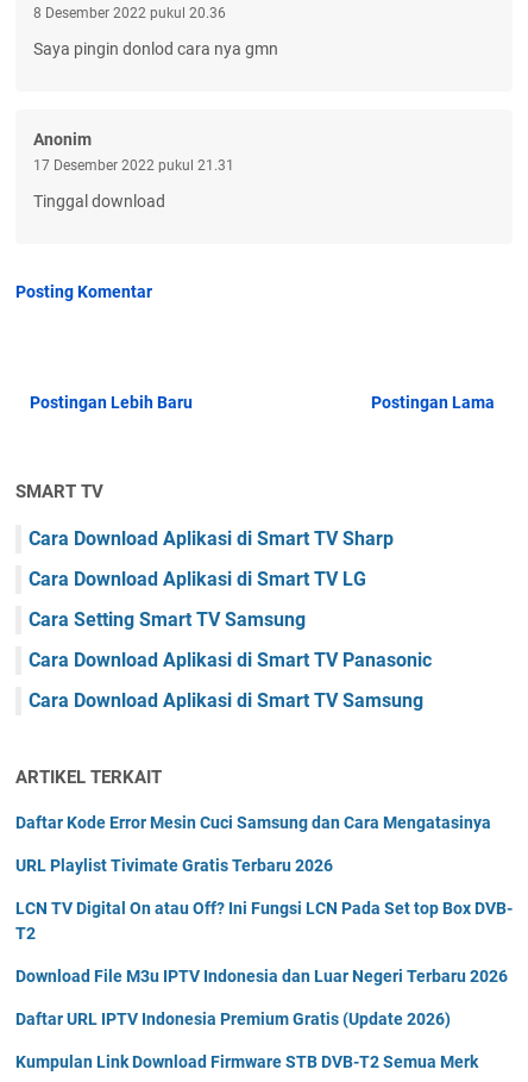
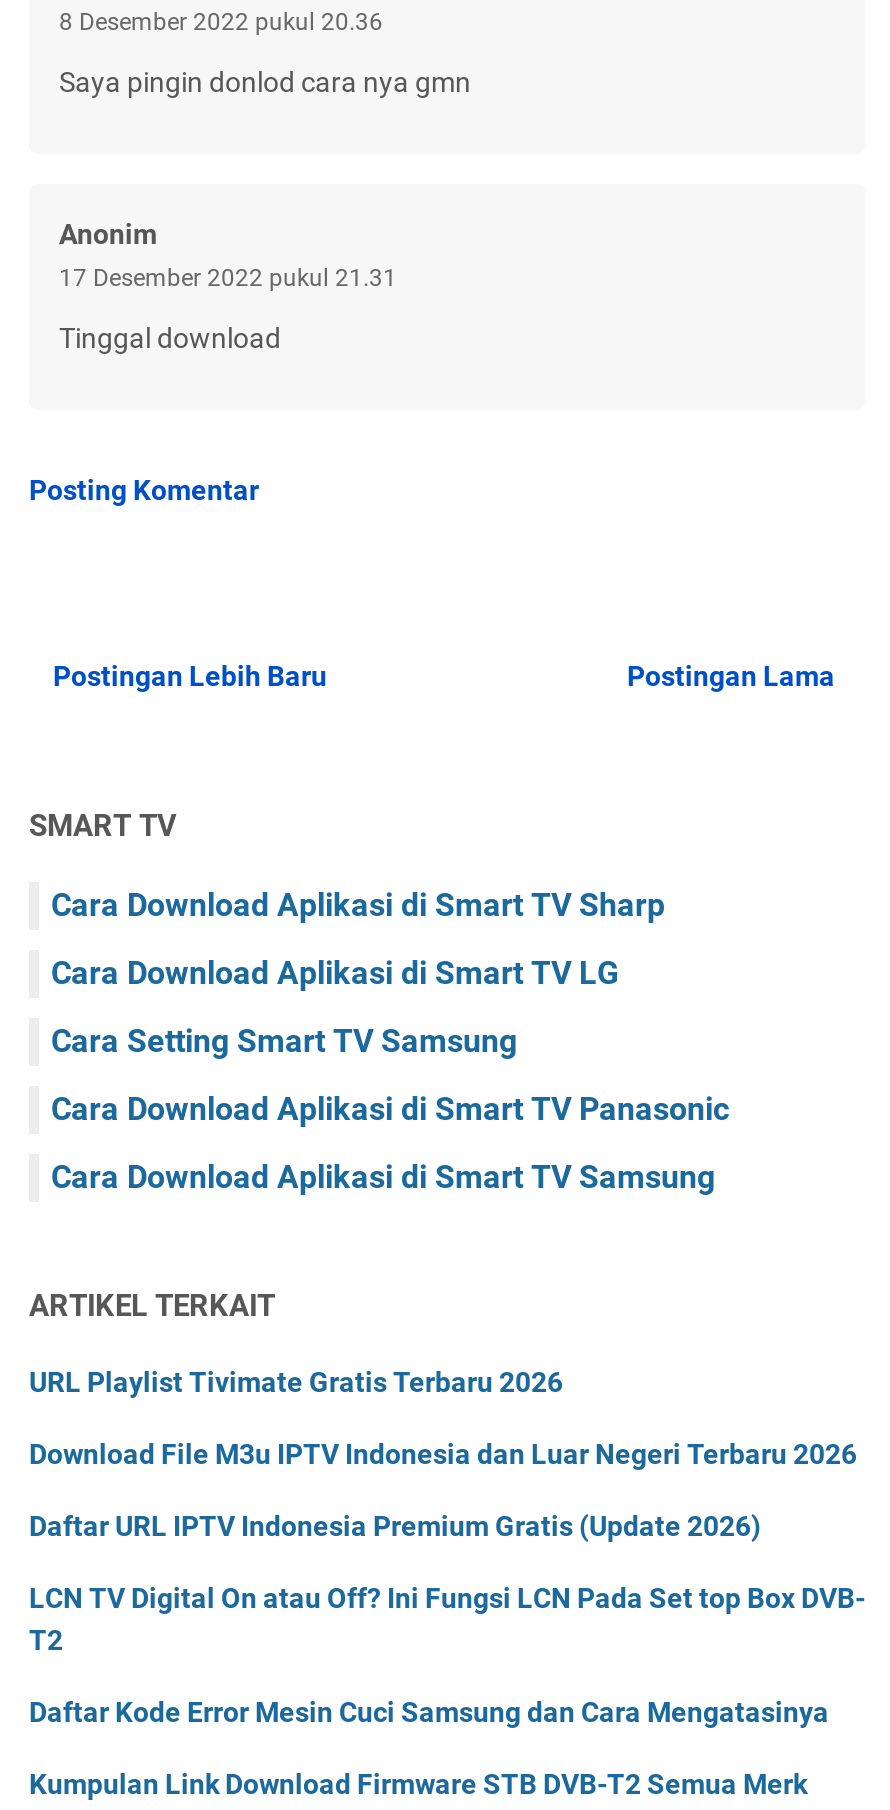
moved down: Daftar Kode Error Mesin Cuci Samsung dan Cara Mengatasinya

moved up: URL Playlist Tivimate Gratis Terbaru 2026

moved down: LCN TV Digital On atau Off? Ini Fungsi LCN Pada Set top Box DVB- | T2

moved up: Download File M3u IPTV Indonesia dan Luar Negeri Terbaru 2026 | Daftar URL IPTV Indonesia Premium Gratis (Update 2026)
